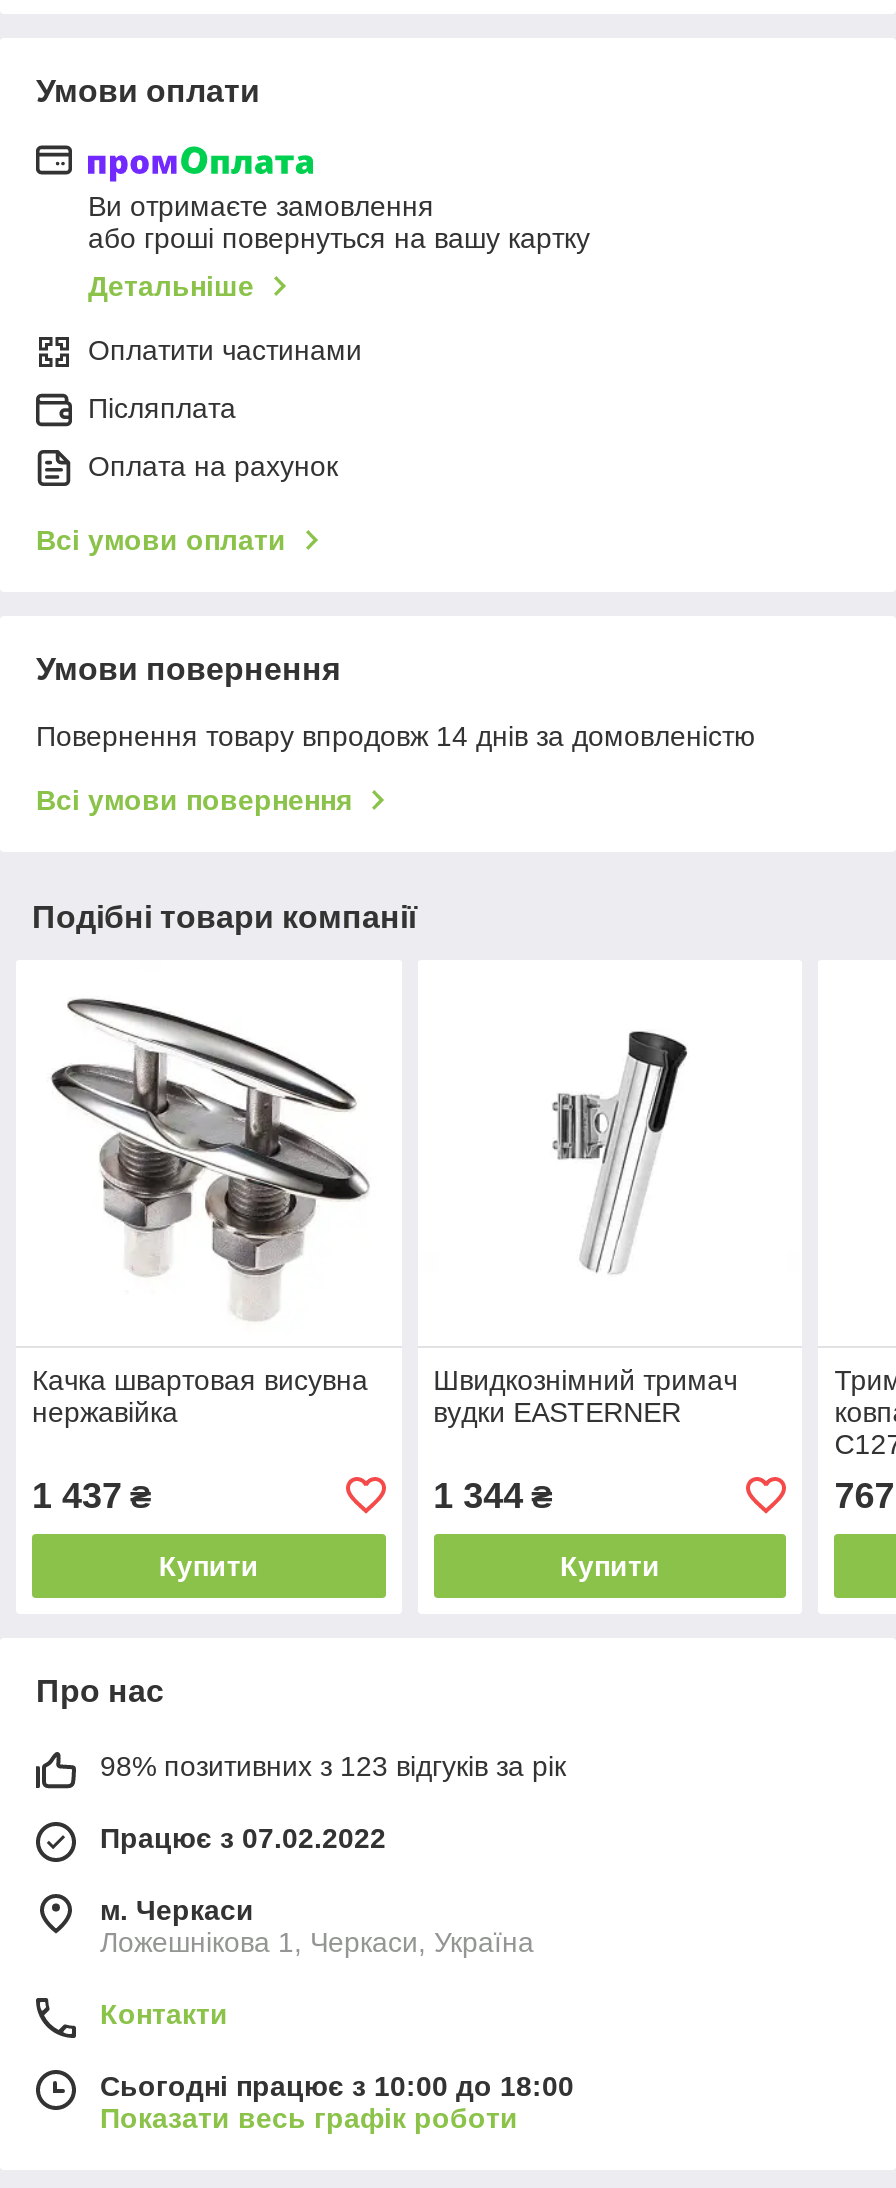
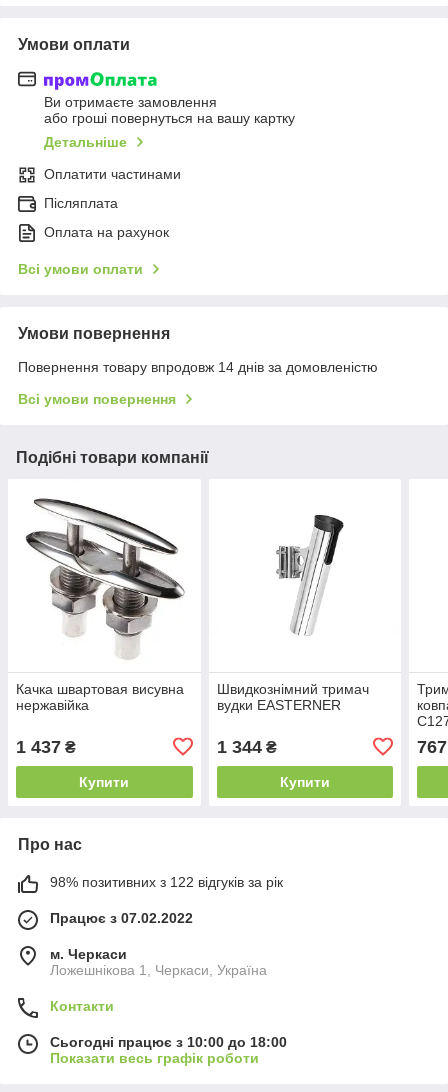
- 98% позитивних з 123 відгуків за рік
+ 98% позитивних з 122 відгуків за рік
